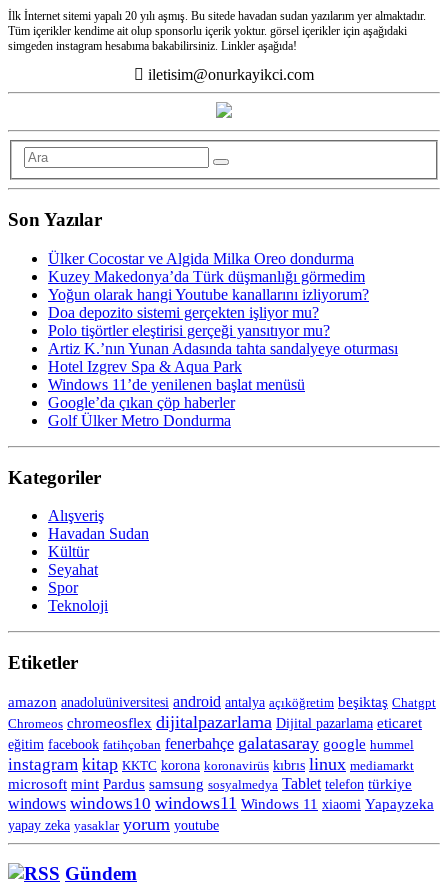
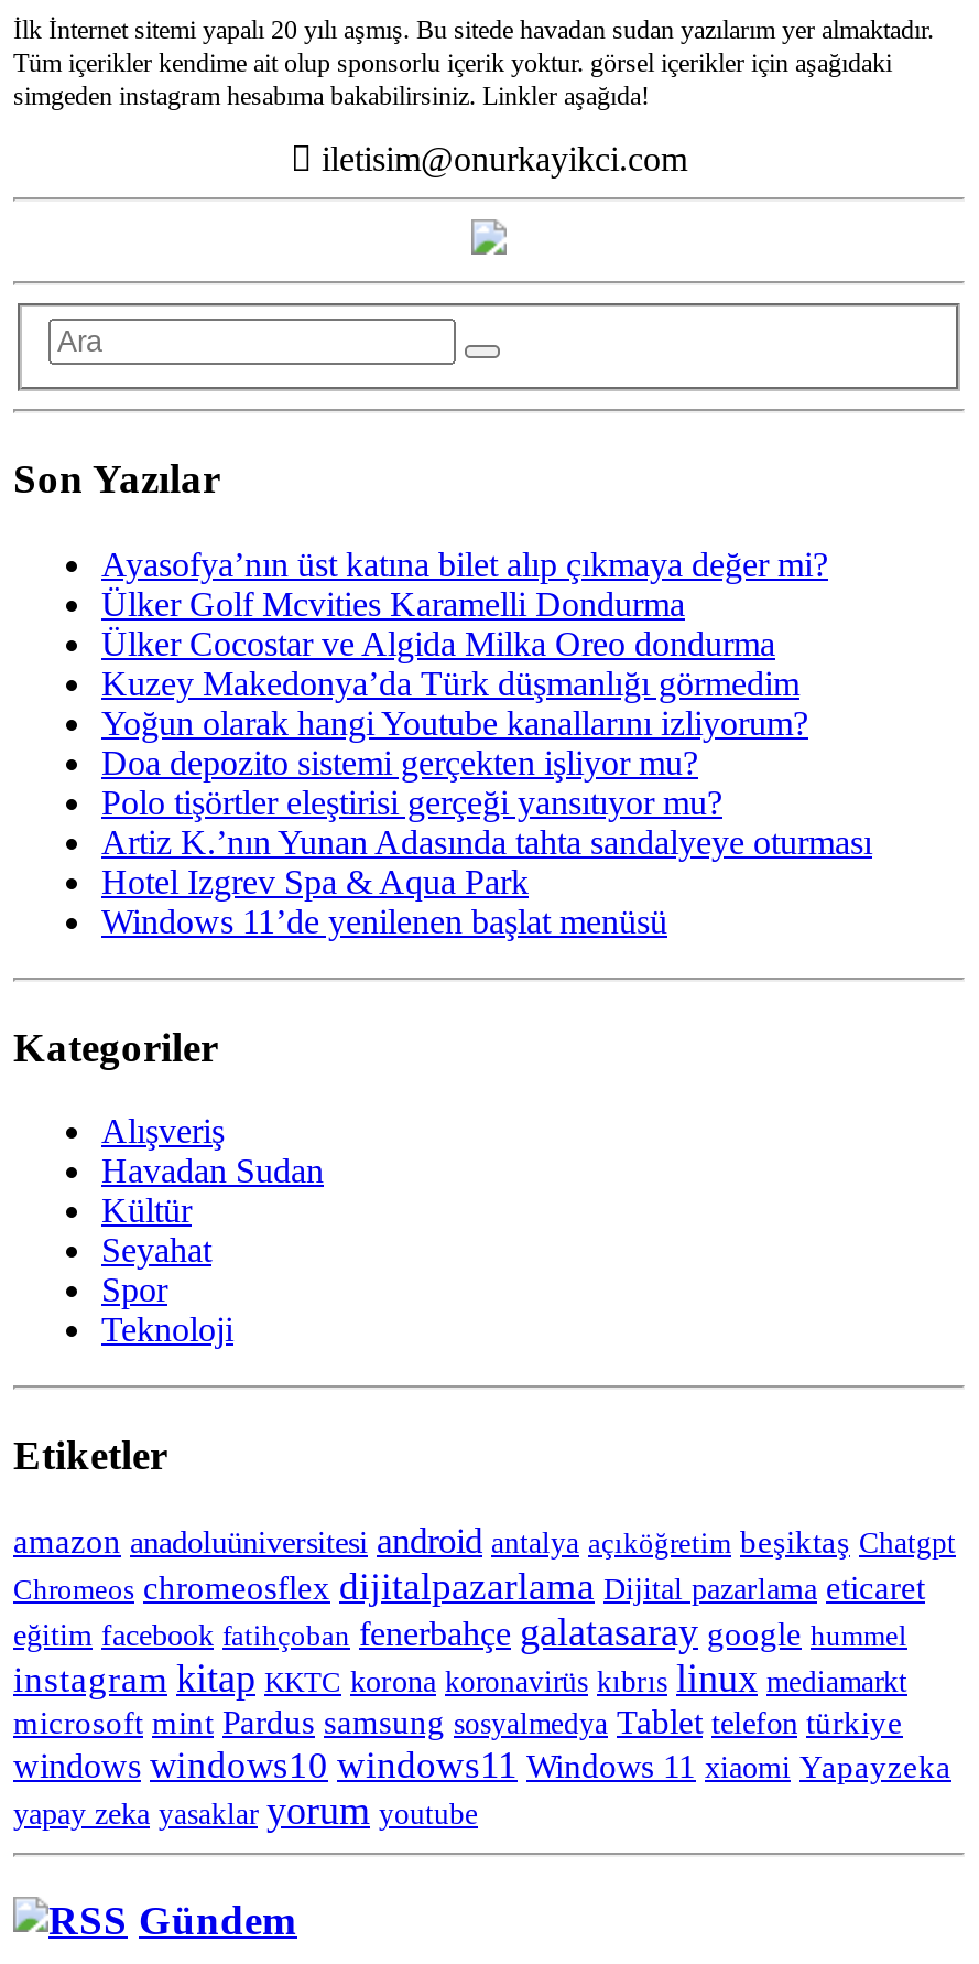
+ Ayasofya’nın üst katına bilet alıp çıkmaya değer mi?
+ Ülker Golf Mcvities Karamelli Dondurma

moved down: Ülker Cocostar ve Algida Milka Oreo dondurma | Kuzey Makedonya’da Türk düşmanlığı görmedim | Yoğun olarak hangi Youtube kanallarını izliyorum? | Doa depozito sistemi gerçekten işliyor mu? | Polo tişörtler eleştirisi gerçeği yansıtıyor mu? | Artiz K.’nın Yunan Adasında tahta sandalyeye oturması | Hotel Izgrev Spa & Aqua Park | Windows 11’de yenilenen başlat menüsü

- Google’da çıkan çöp haberler
- Golf Ülker Metro Dondurma
